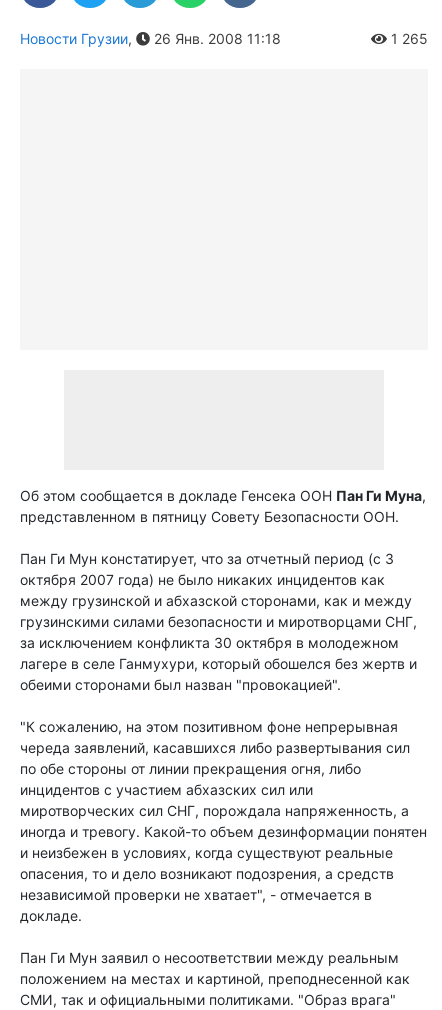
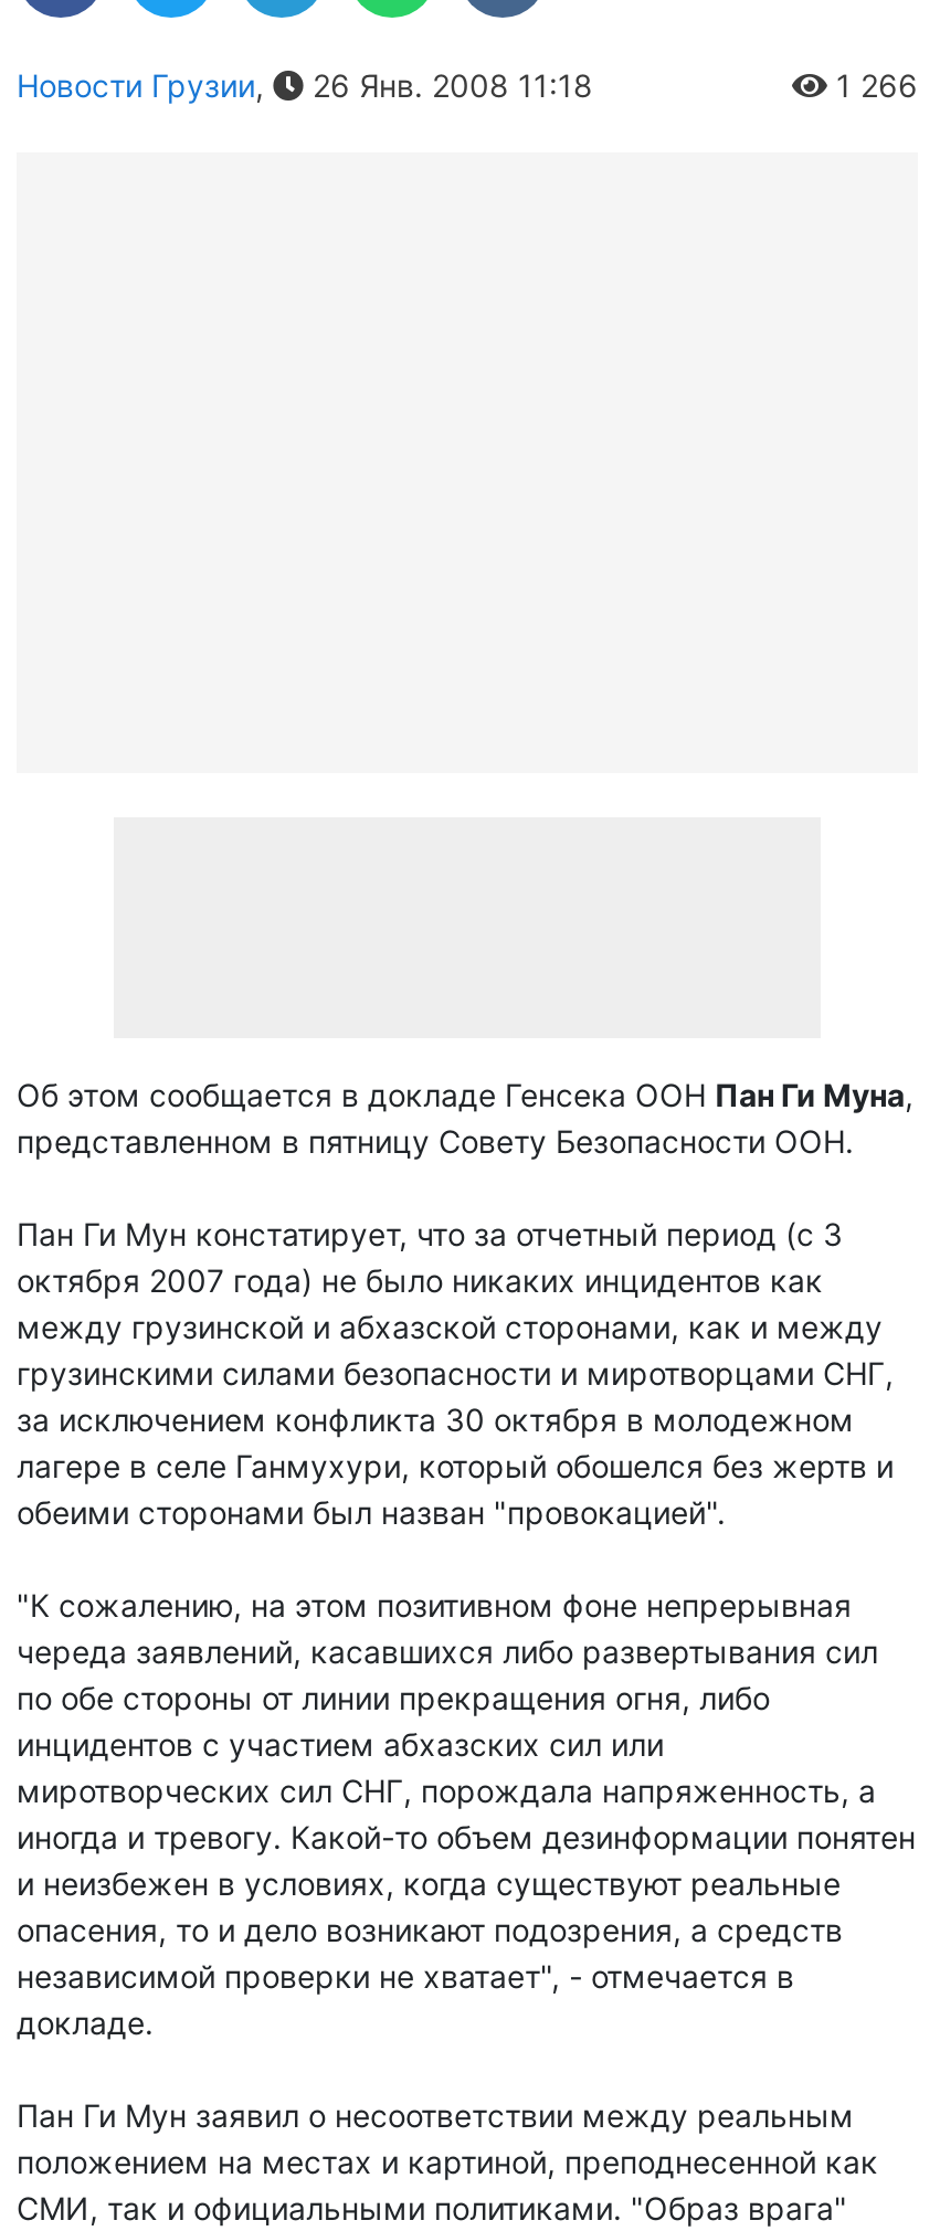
- 1 265
+ 1 266
